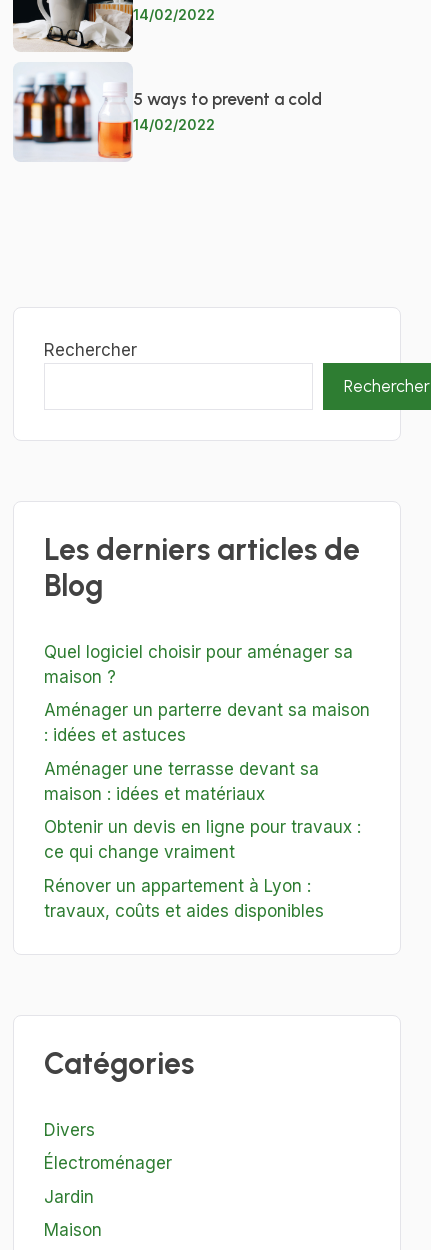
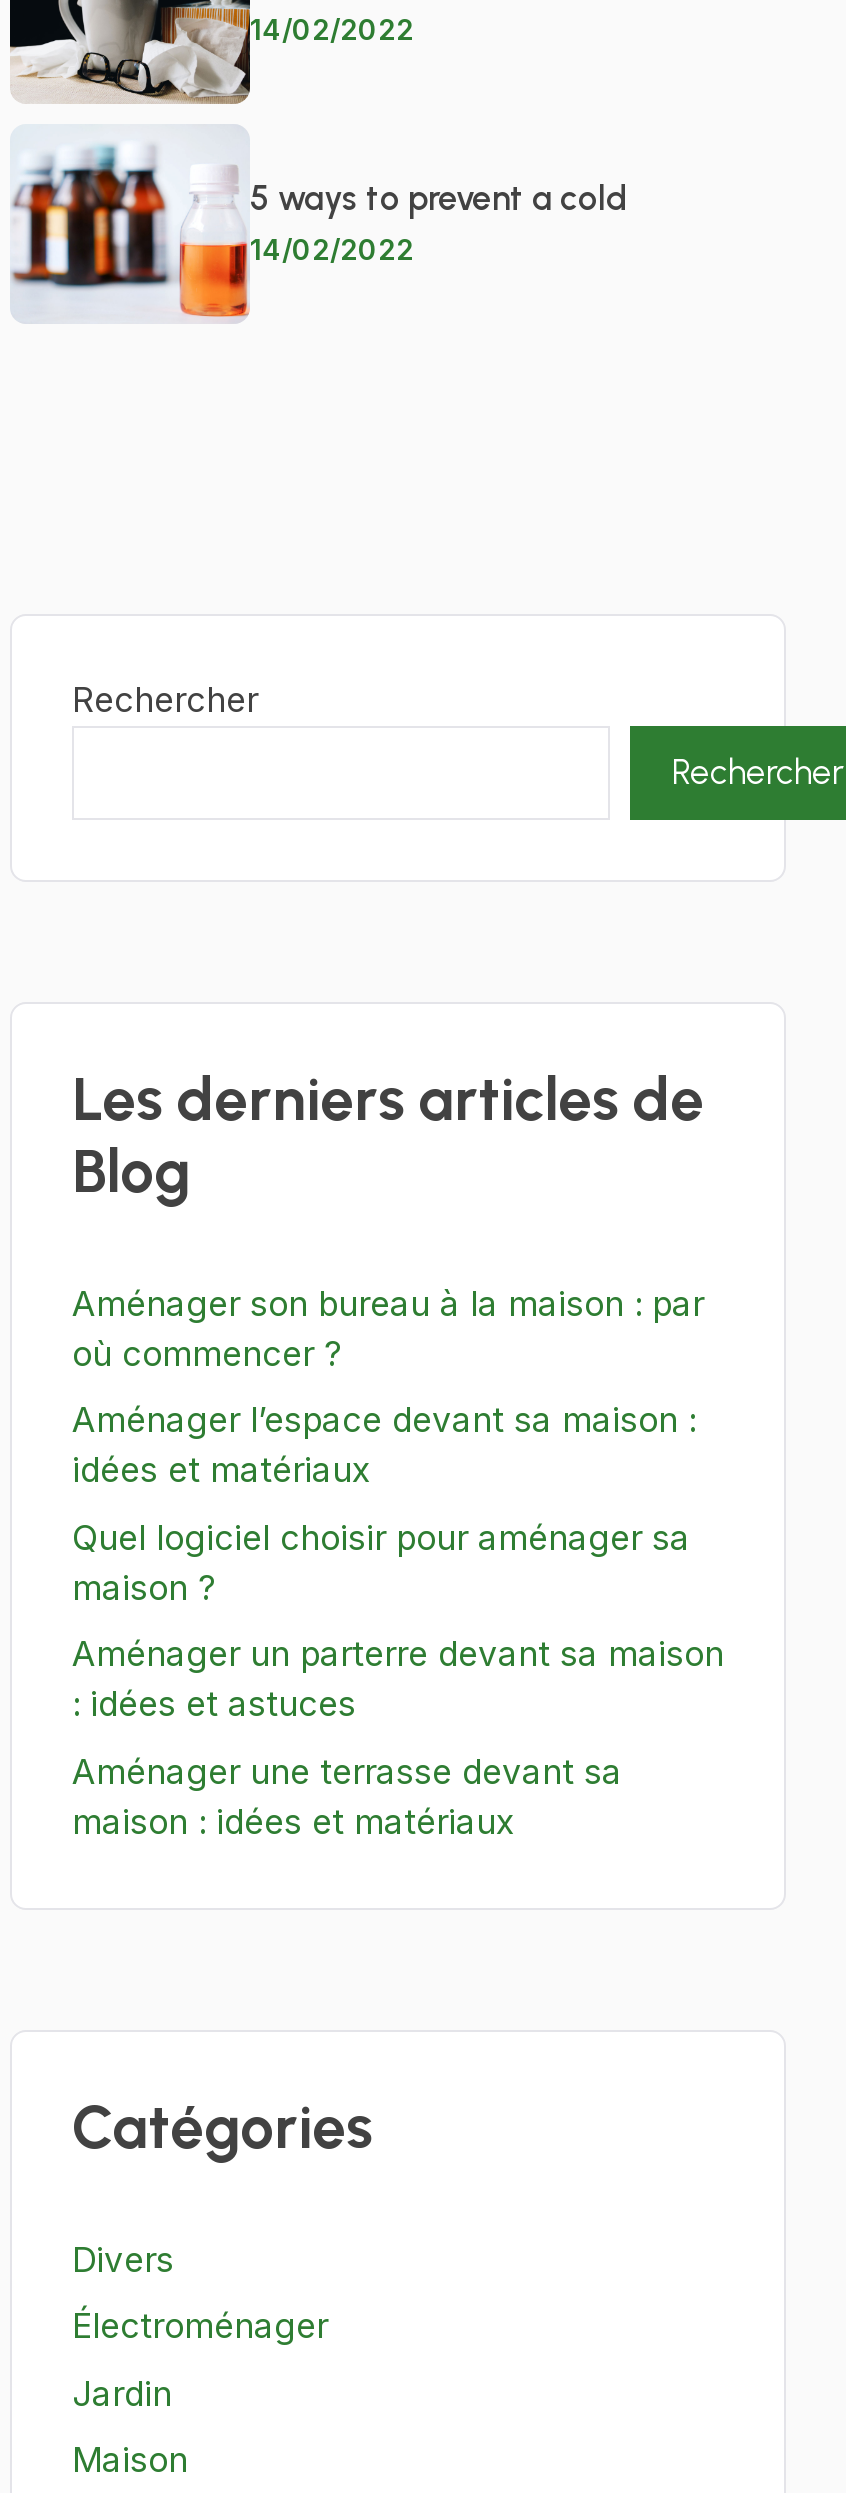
+ Aménager son bureau à la maison : par
+ où commencer ?
+ Aménager l’espace devant sa maison :
+ idées et matériaux

moved down: Quel logiciel choisir pour aménager sa | maison ? | Aménager un parterre devant sa maison | : idées et astuces | Aménager une terrasse devant sa | maison : idées et matériaux

- Obtenir un devis en ligne pour travaux :
- ce qui change vraiment
- Rénover un appartement à Lyon :
- travaux, coûts et aides disponibles
